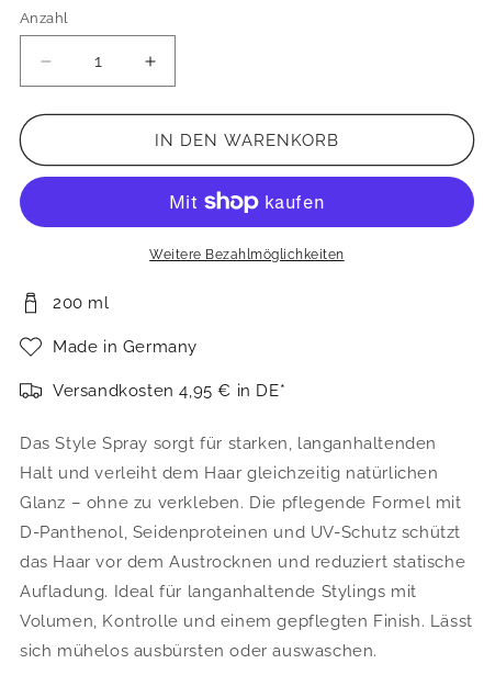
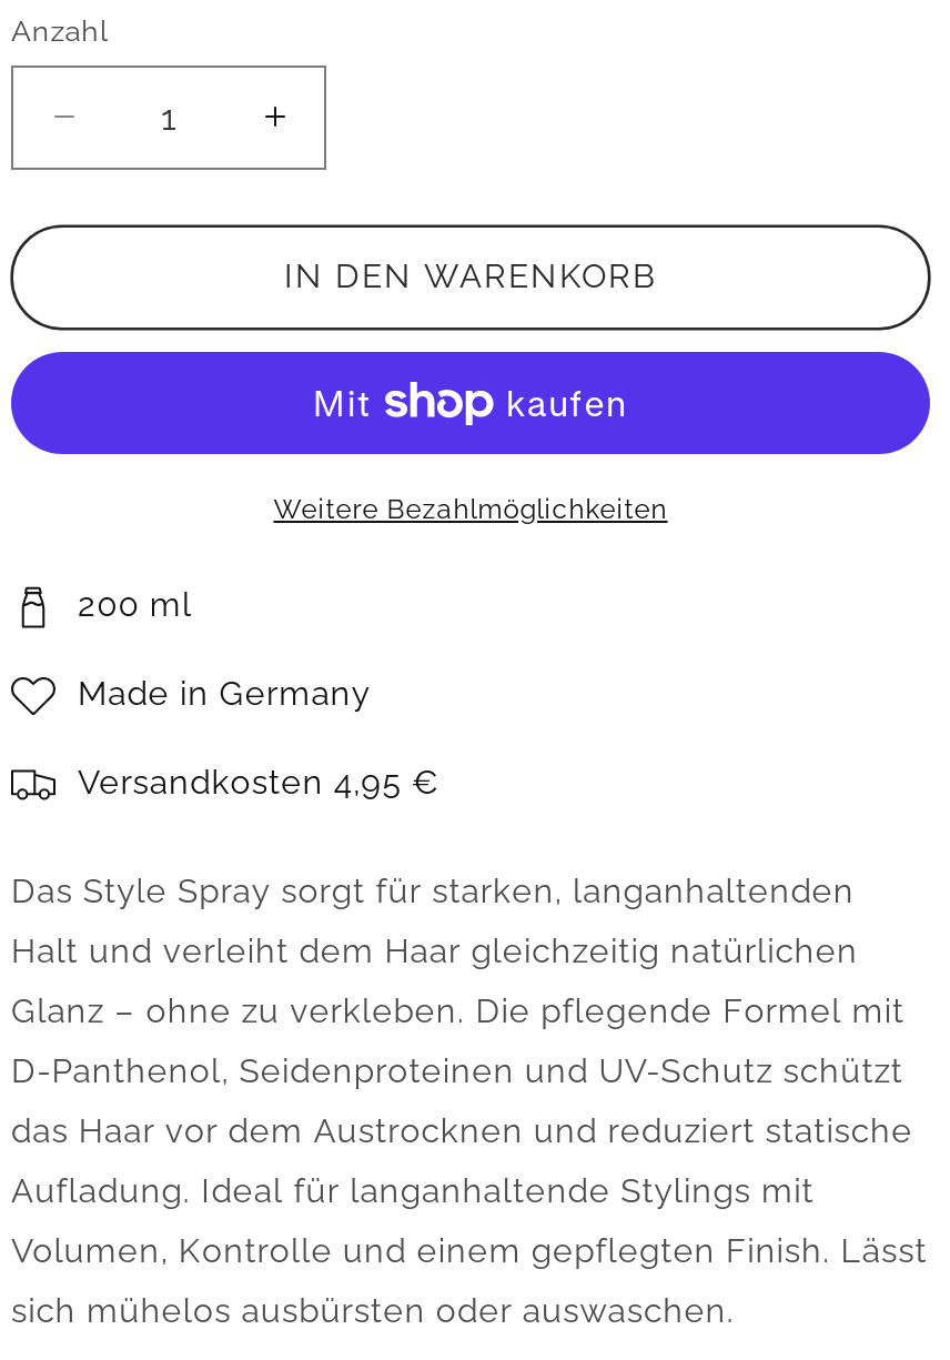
- Versandkosten 4,95 € in DE*
+ Versandkosten 4,95 €
